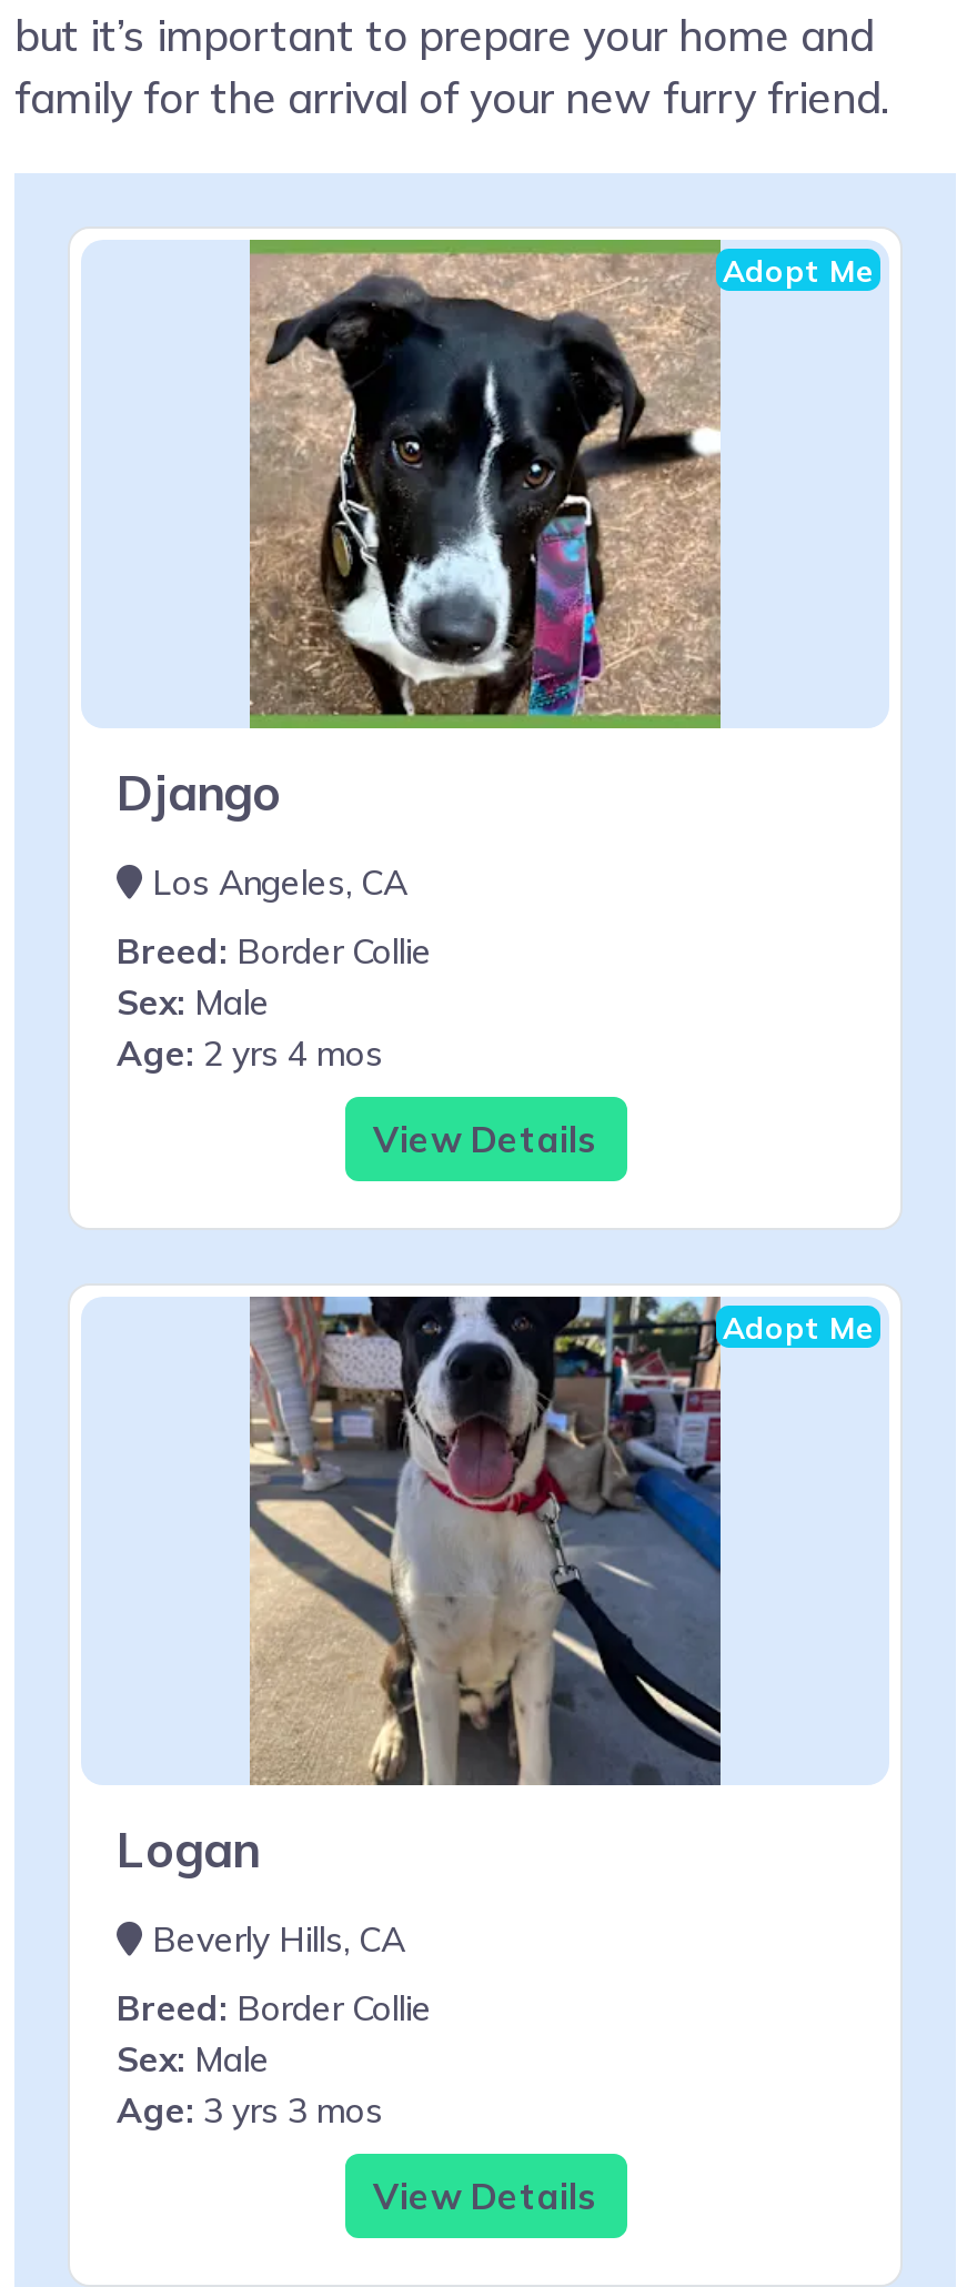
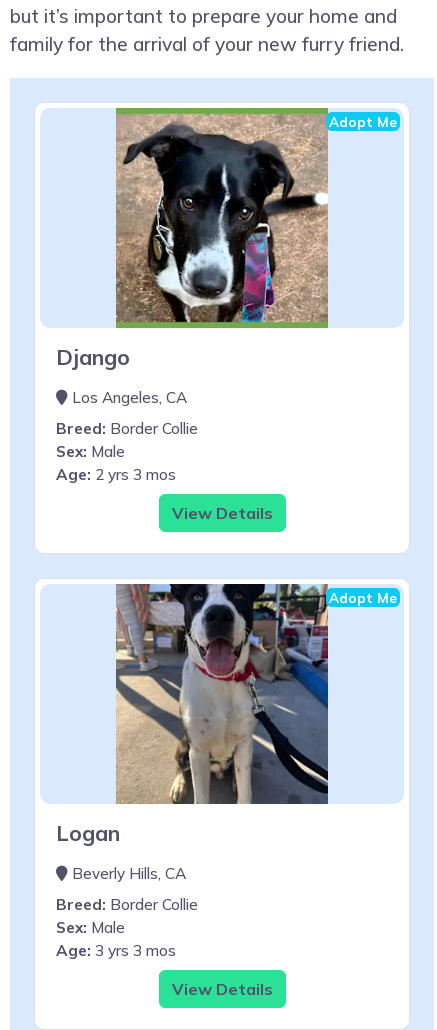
- Age: 2 yrs 4 mos
+ Age: 2 yrs 3 mos
